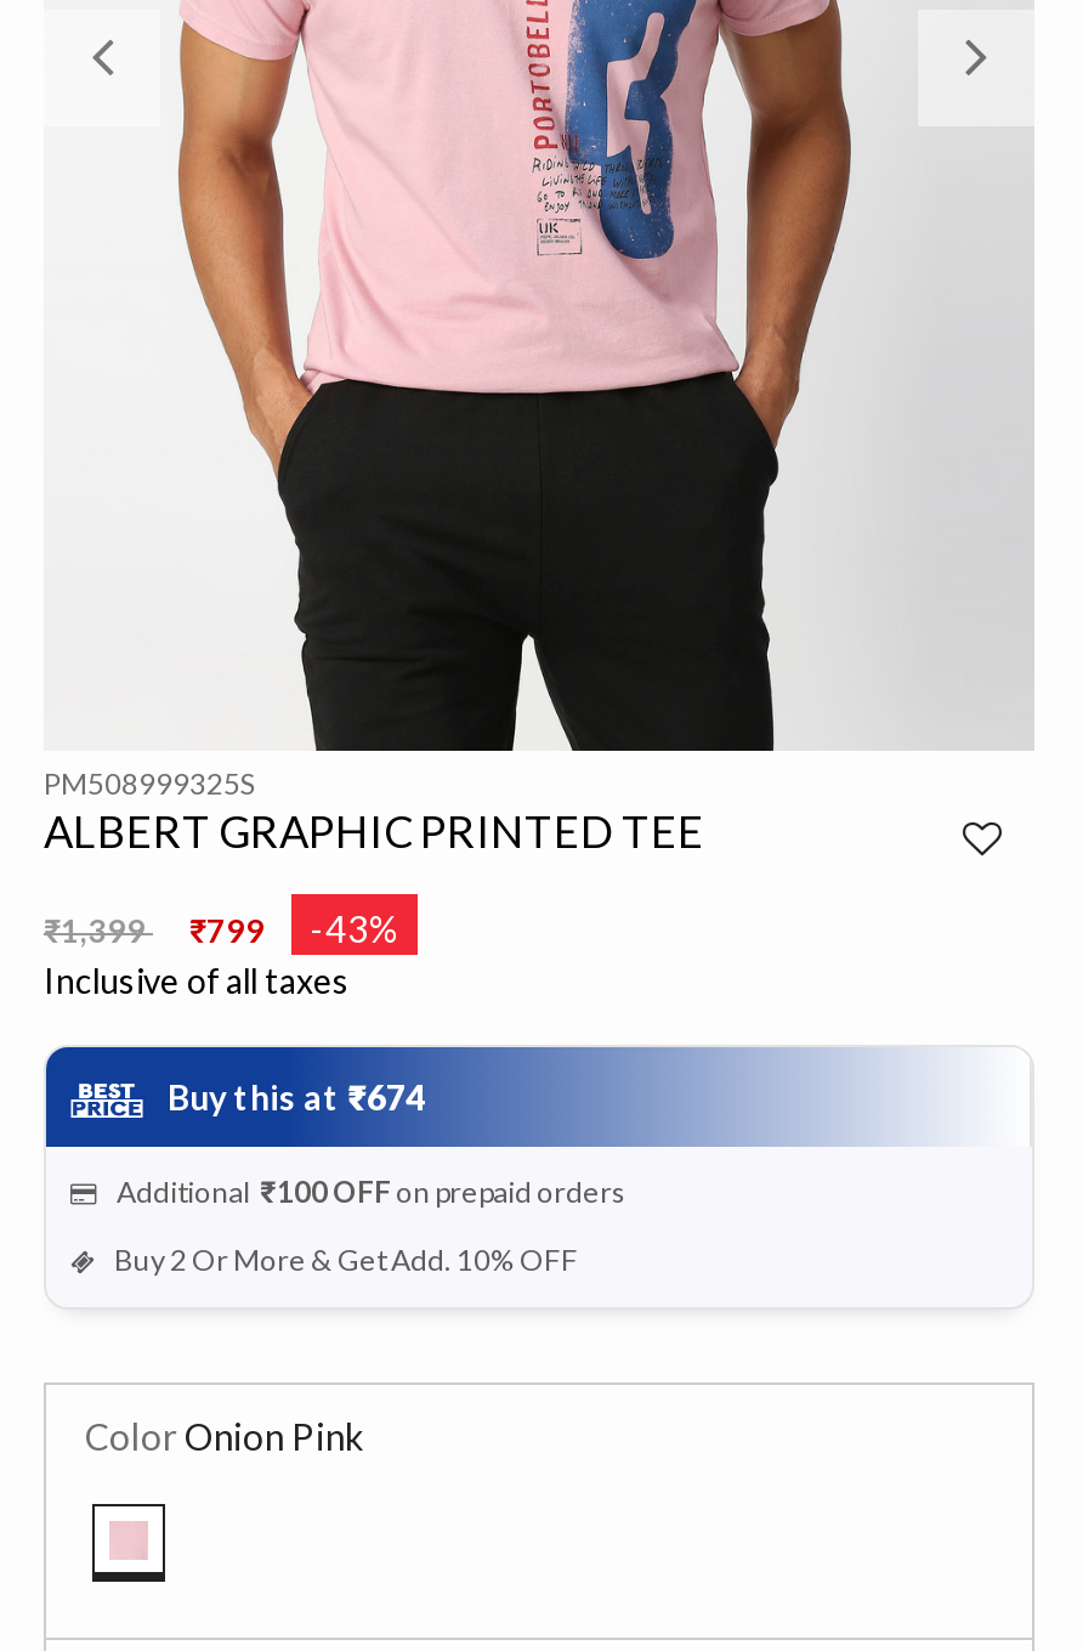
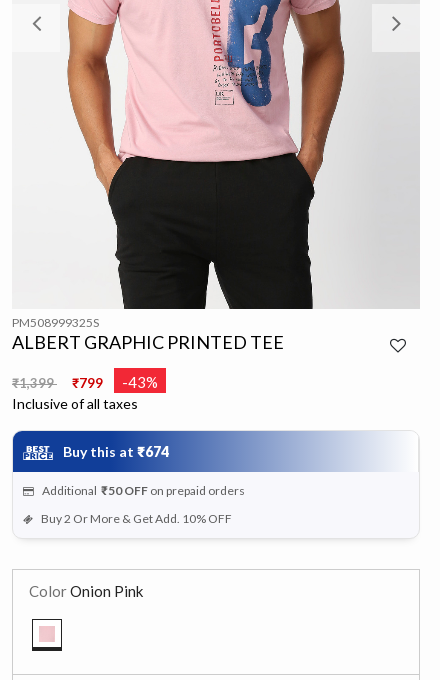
- Additional ₹100 OFF on prepaid orders
+ Additional ₹50 OFF on prepaid orders
